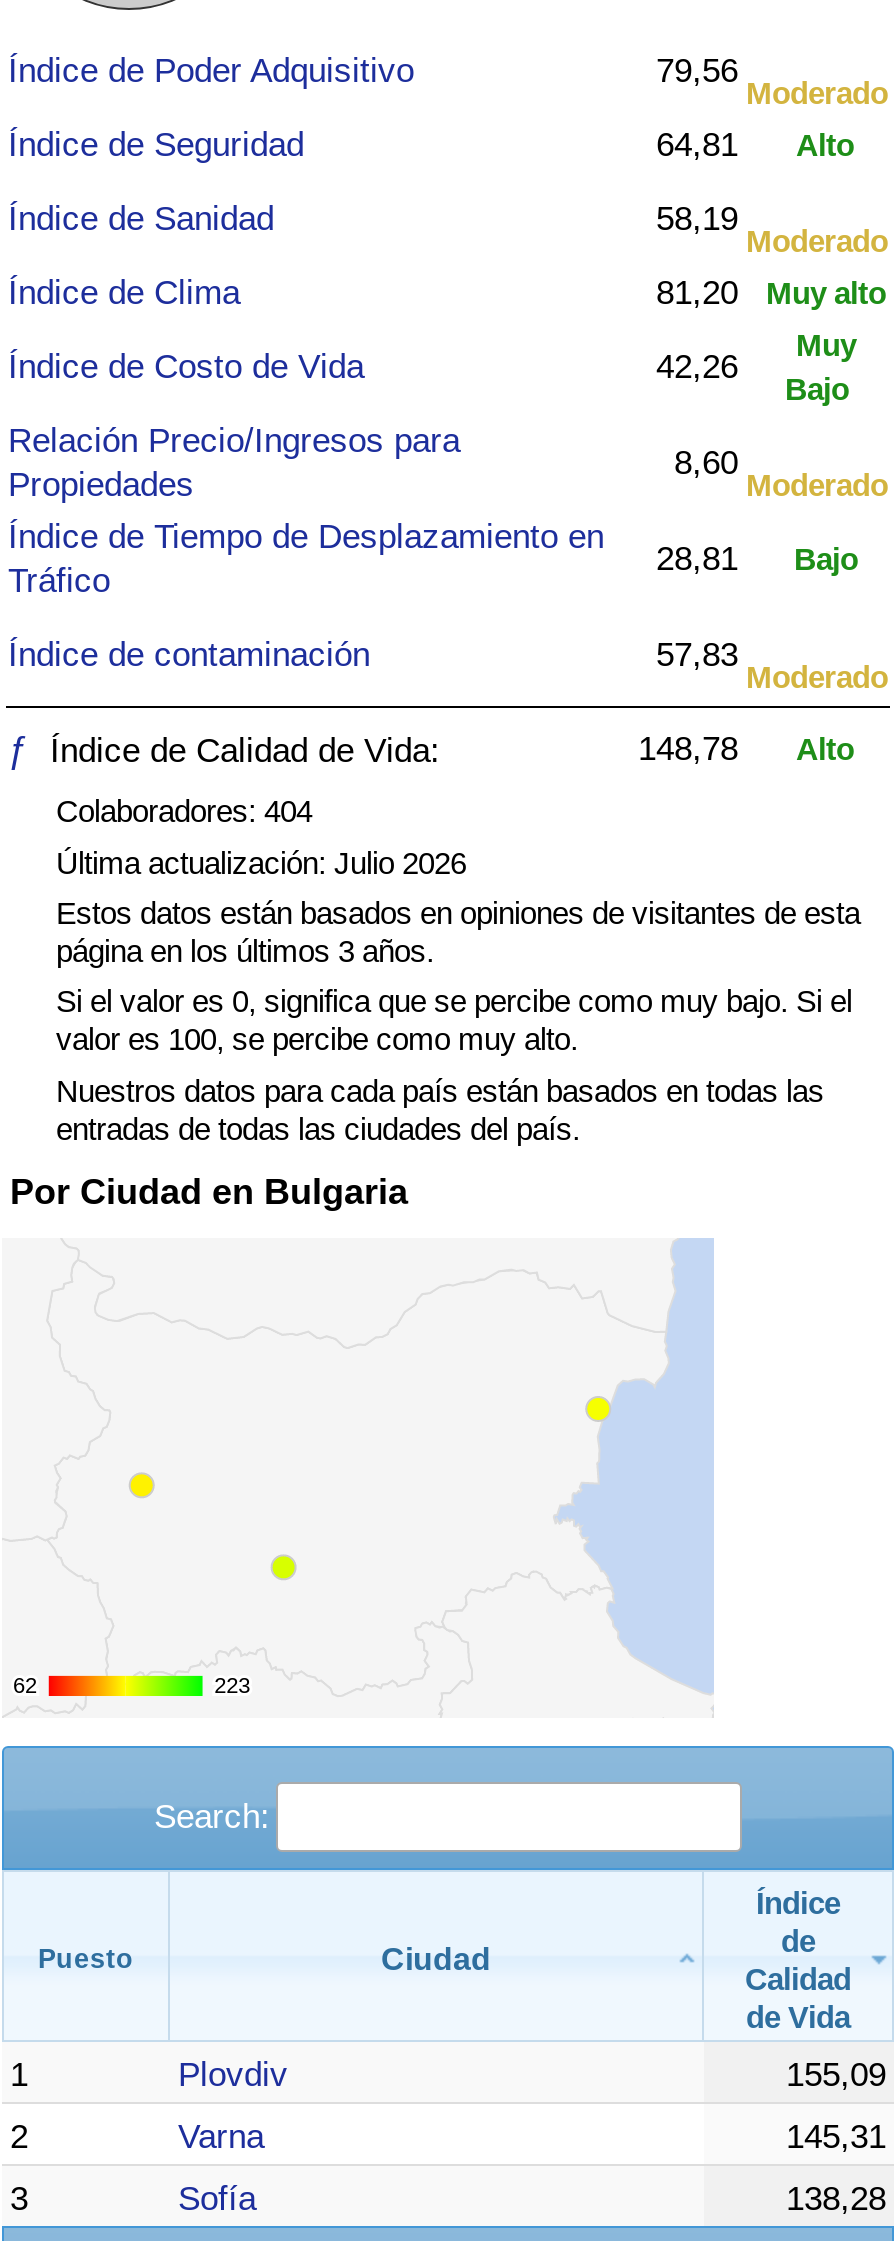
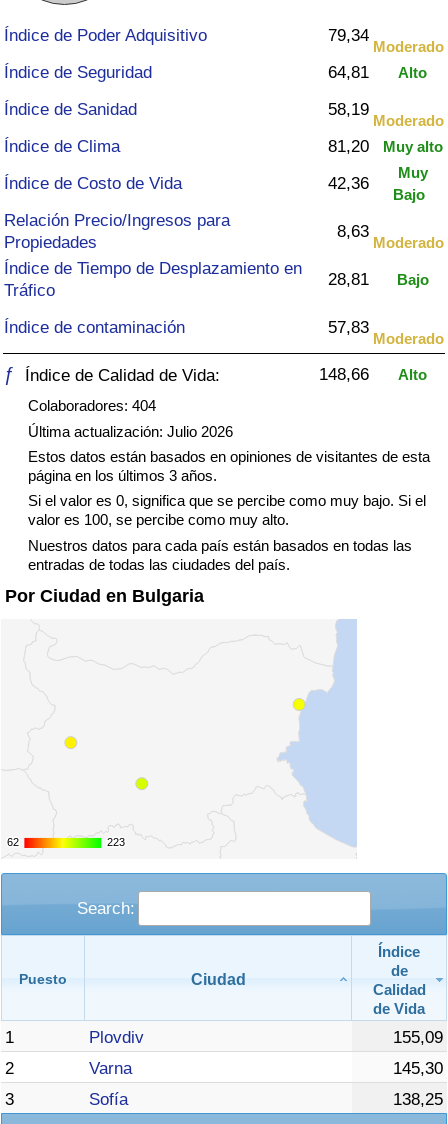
- 79,56
+ 79,34

- 42,26
+ 42,36

- 8,60
+ 8,63

- 148,78 Alto
+ 148,66 Alto

- 145,31
+ 145,30

- 138,28
+ 138,25
